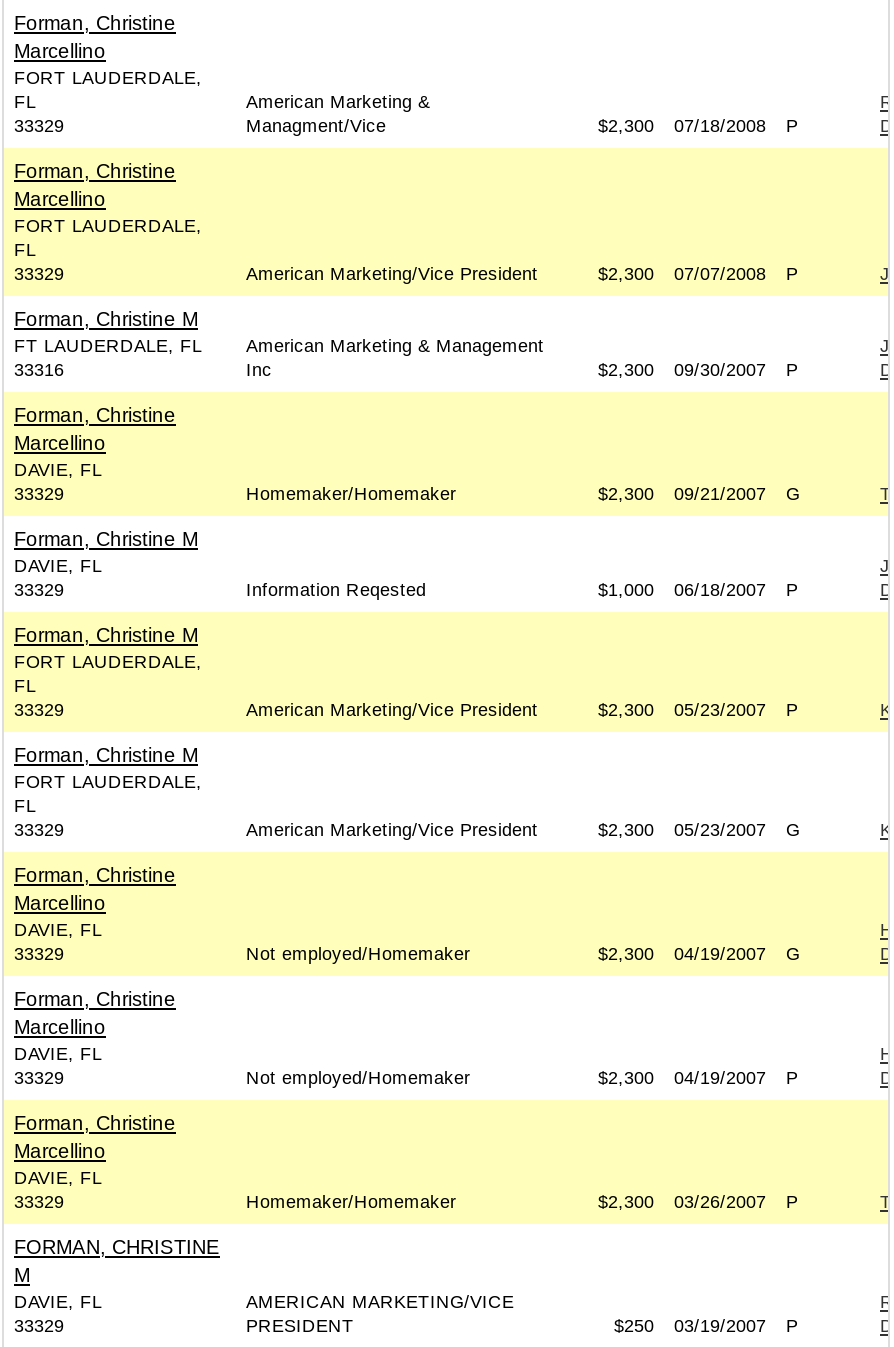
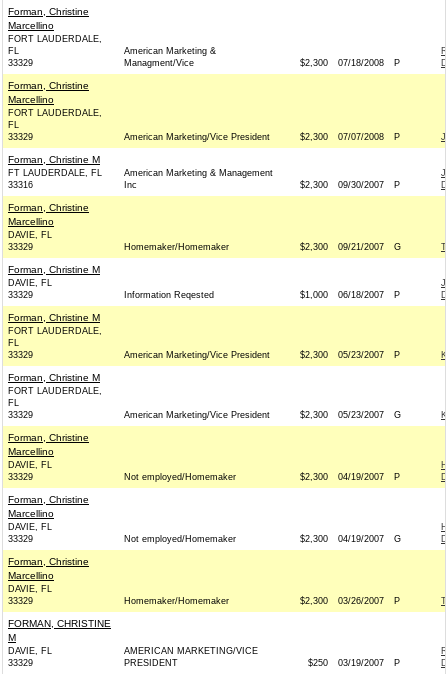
- G
+ P

- P
+ G
